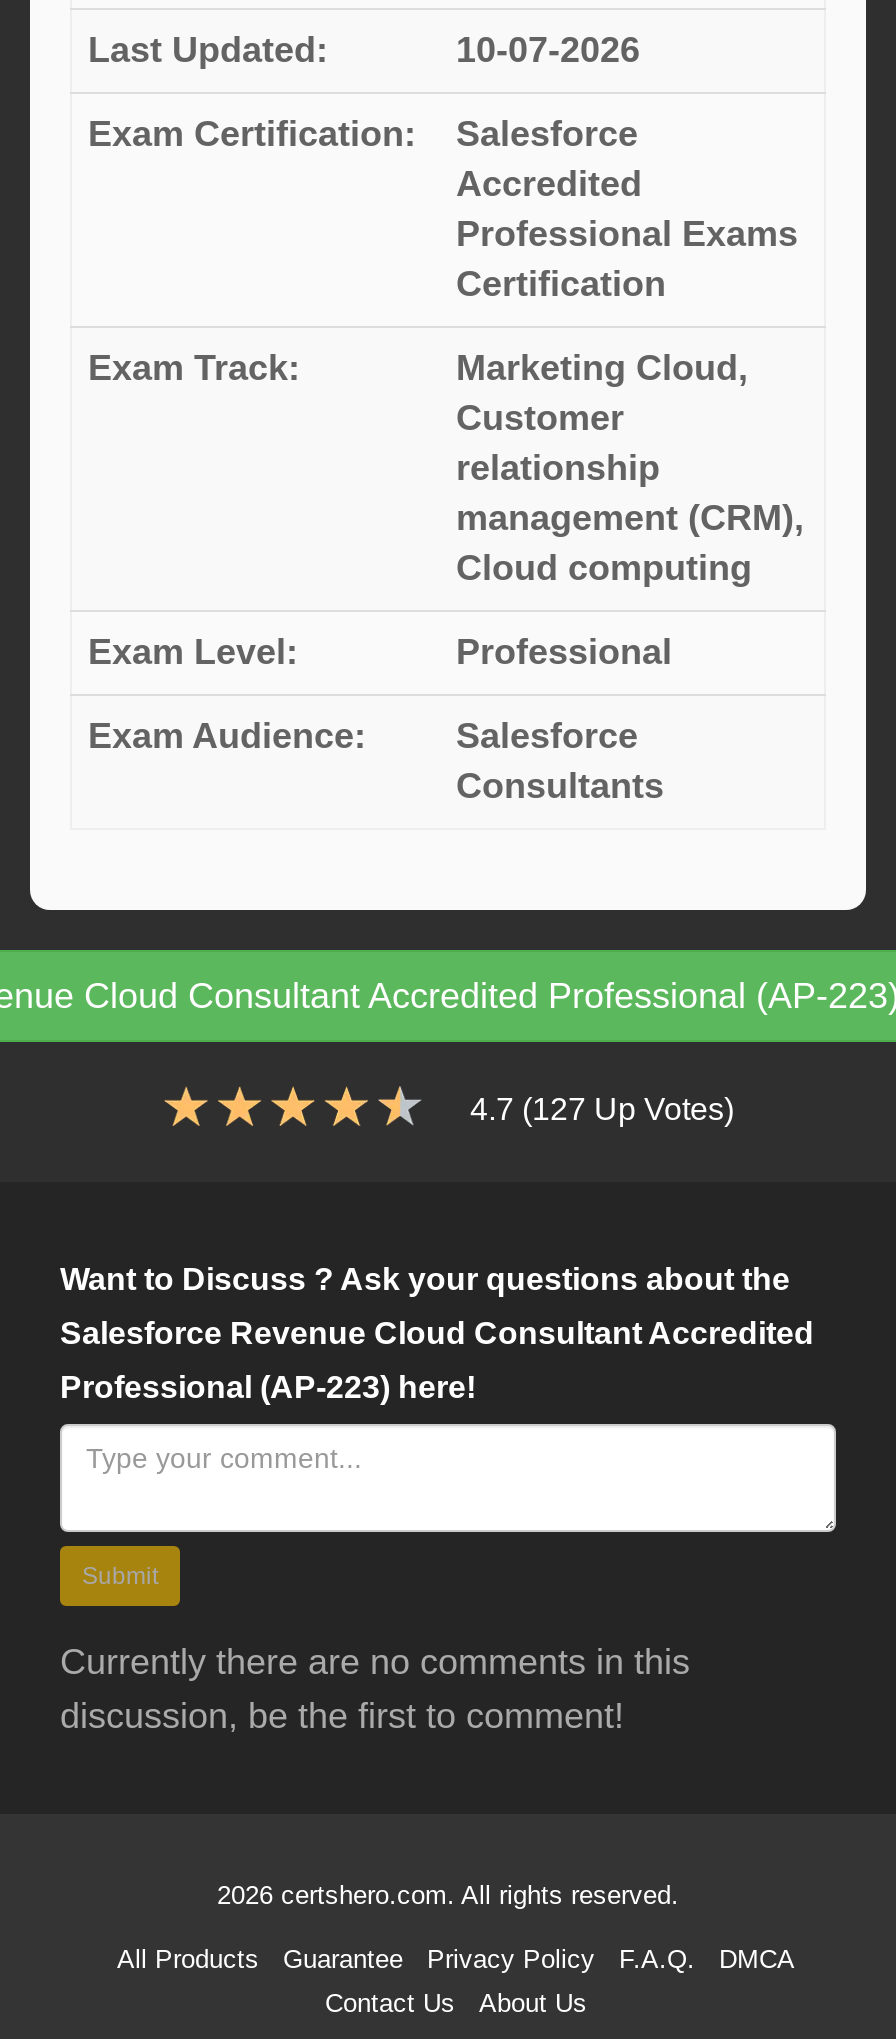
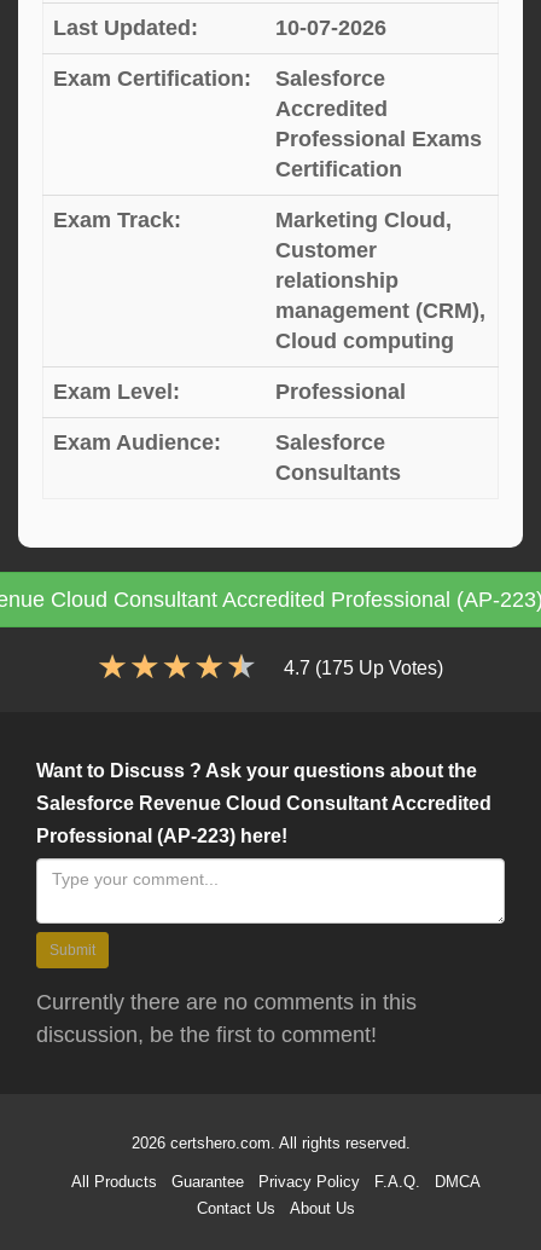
- 4.7 (127 Up Votes)
+ 4.7 (175 Up Votes)
